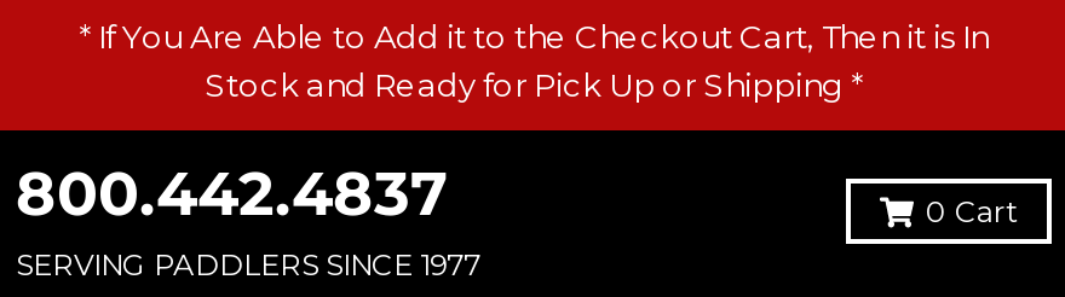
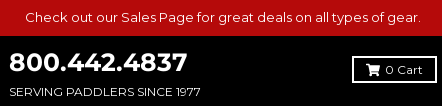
- * If You Are Able to Add it to the Checkout Cart, Then it is In
- Stock and Ready for Pick Up or Shipping *
+ Check out our Sales Page for great deals on all types of gear.
